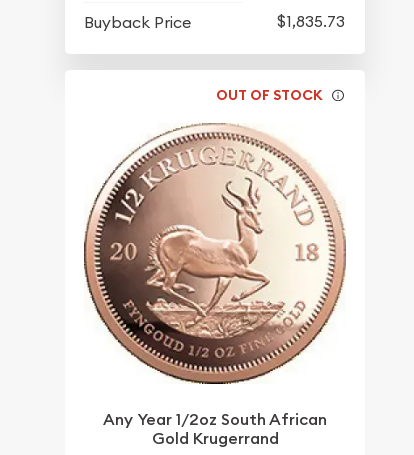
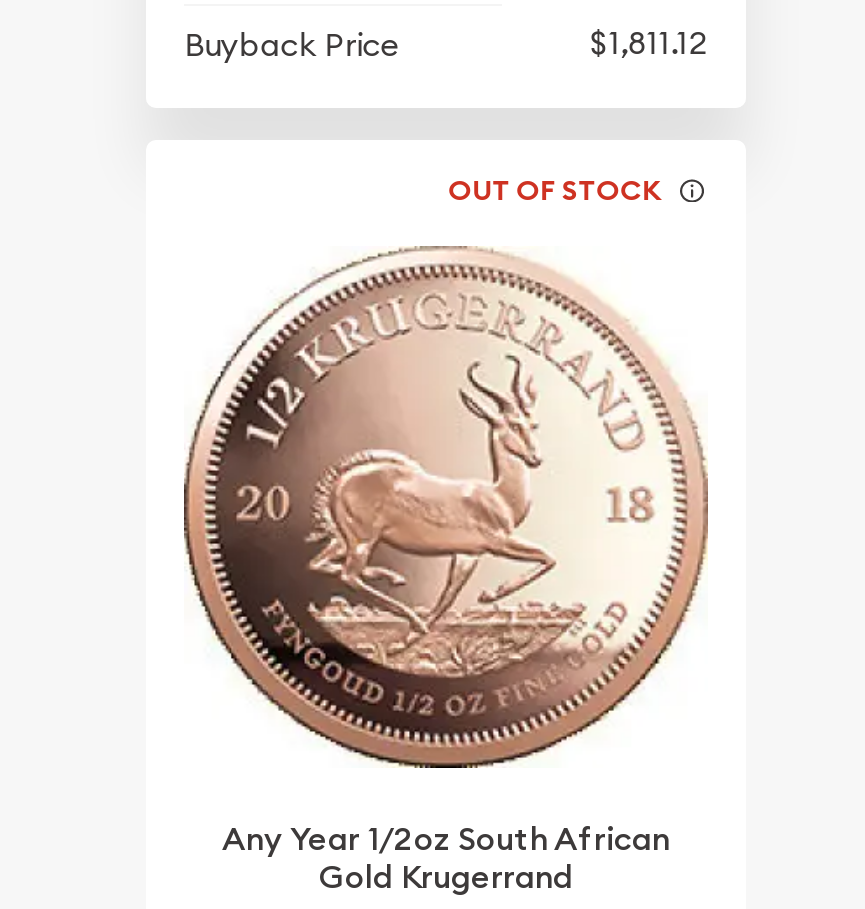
- $1,835.73
+ $1,811.12
